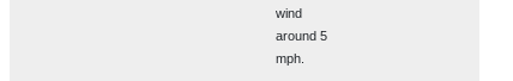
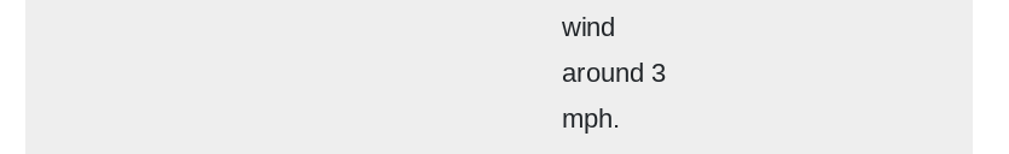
- around 5
+ around 3
